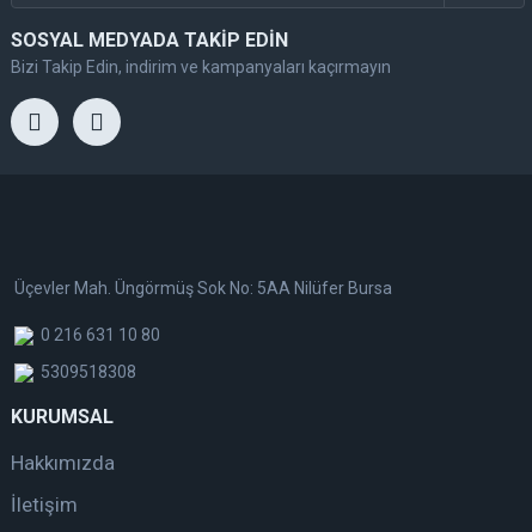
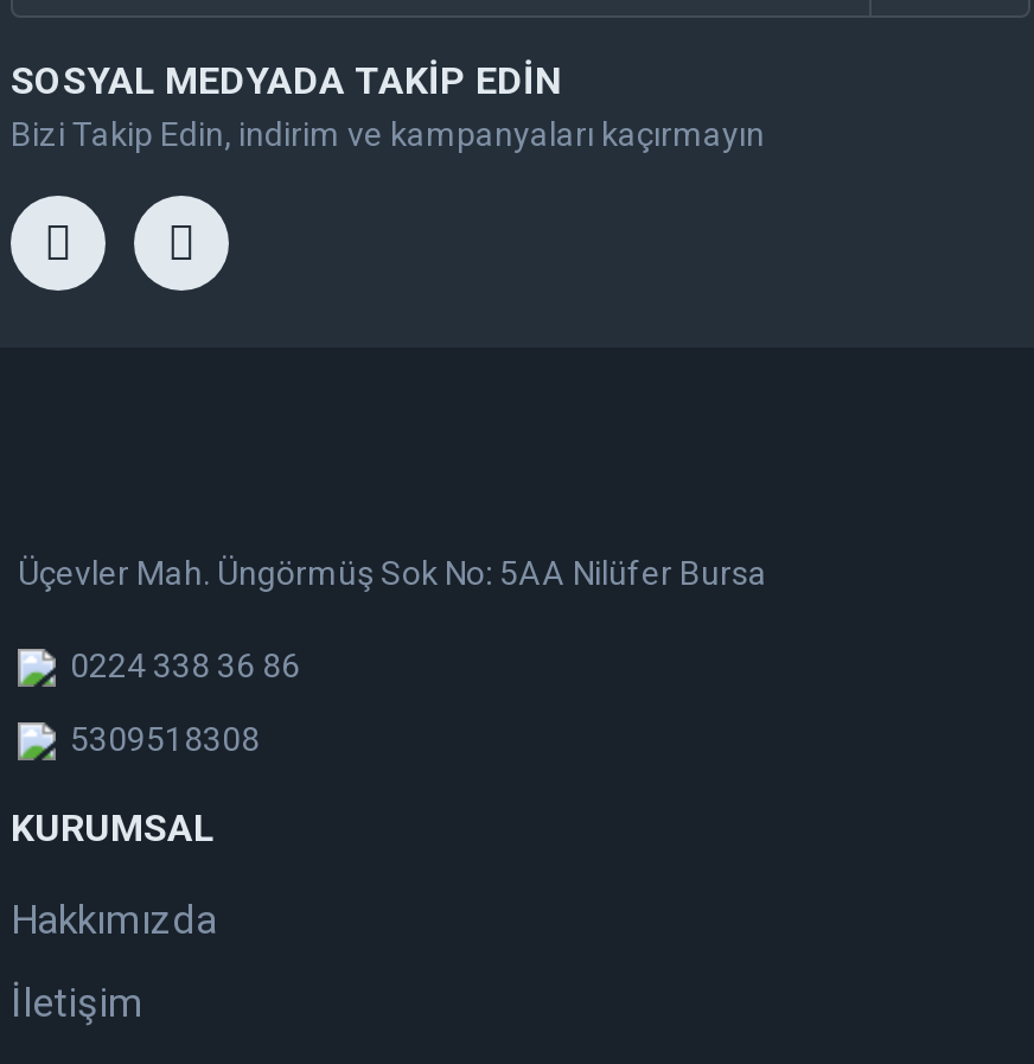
- 0 216 631 10 80
+ 0224 338 36 86
